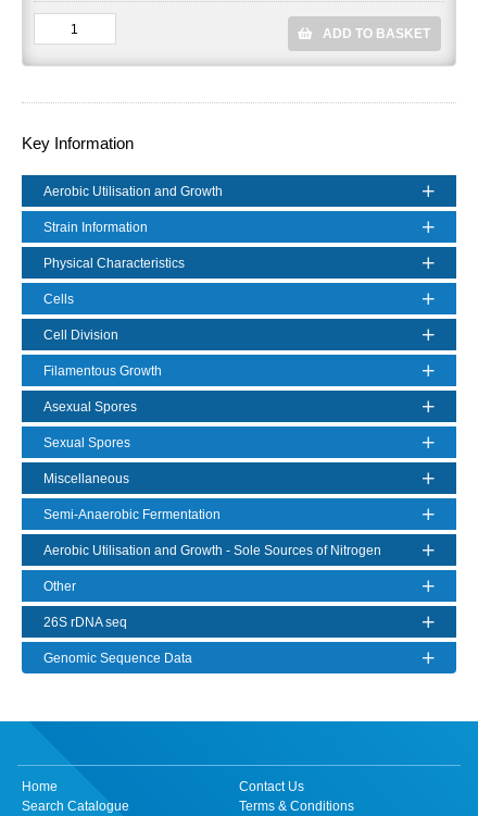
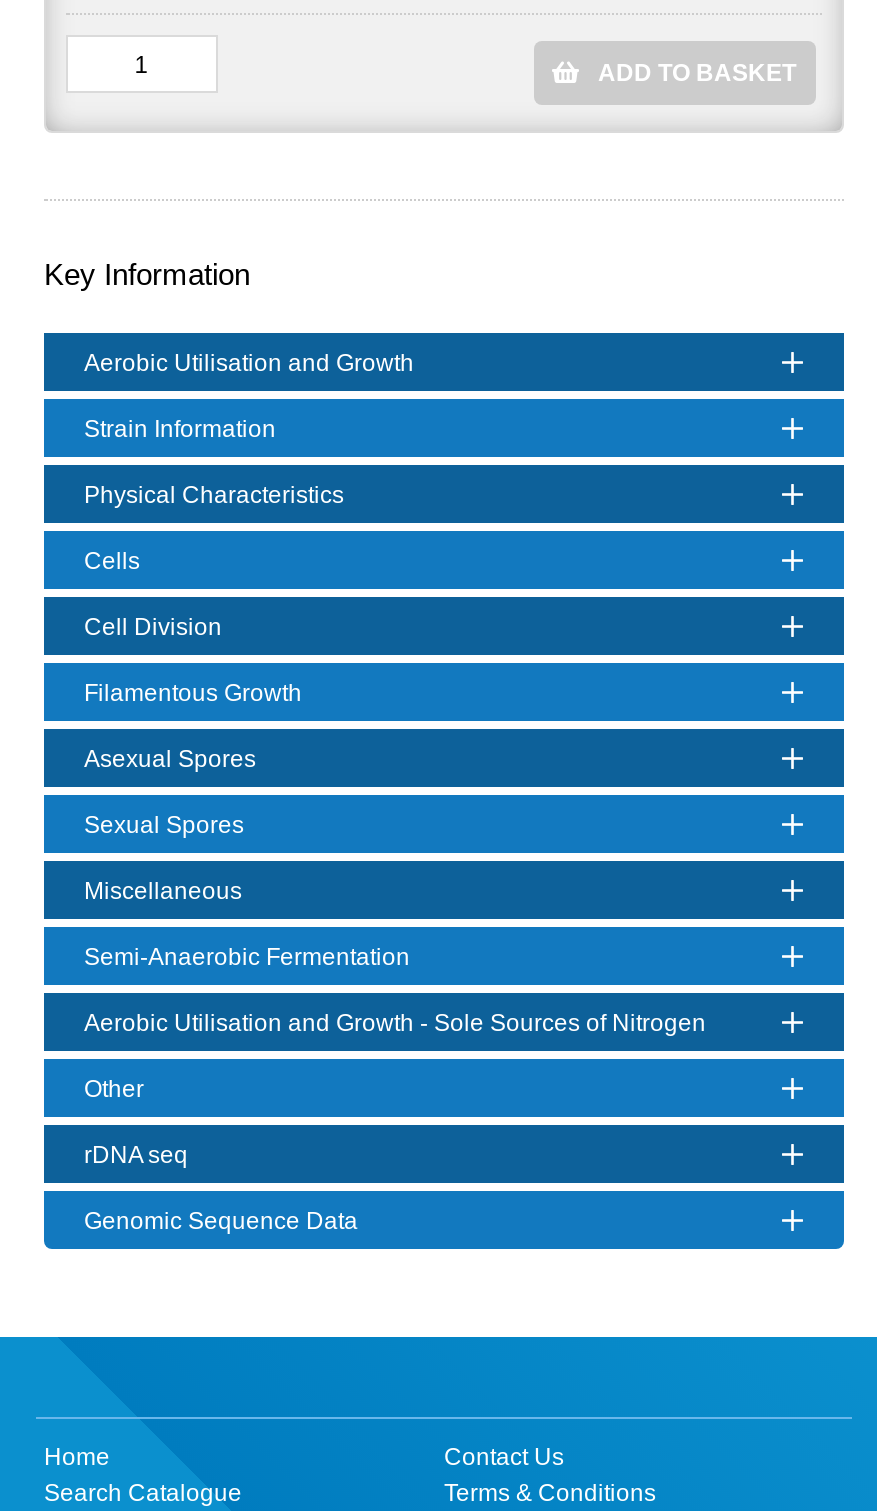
- 26S rDNA seq
+ rDNA seq
